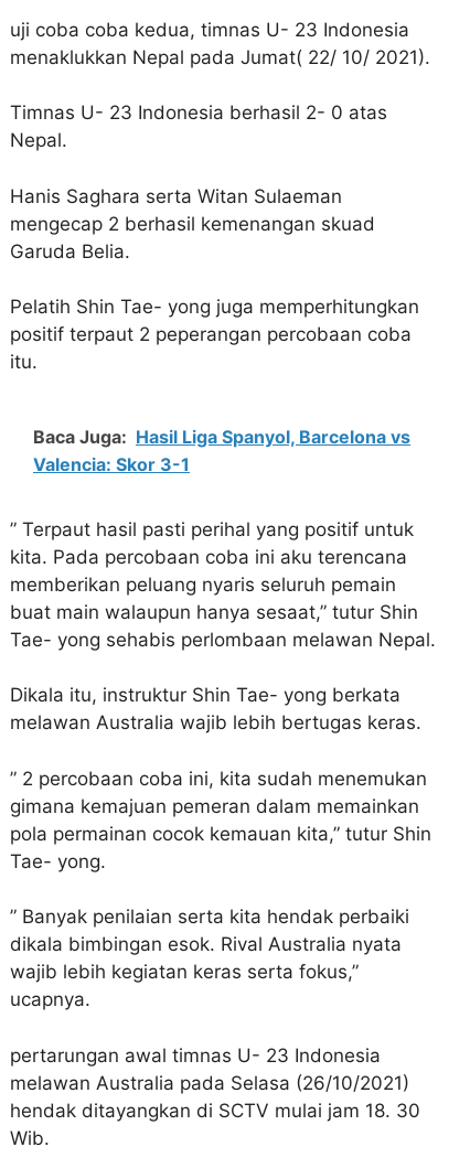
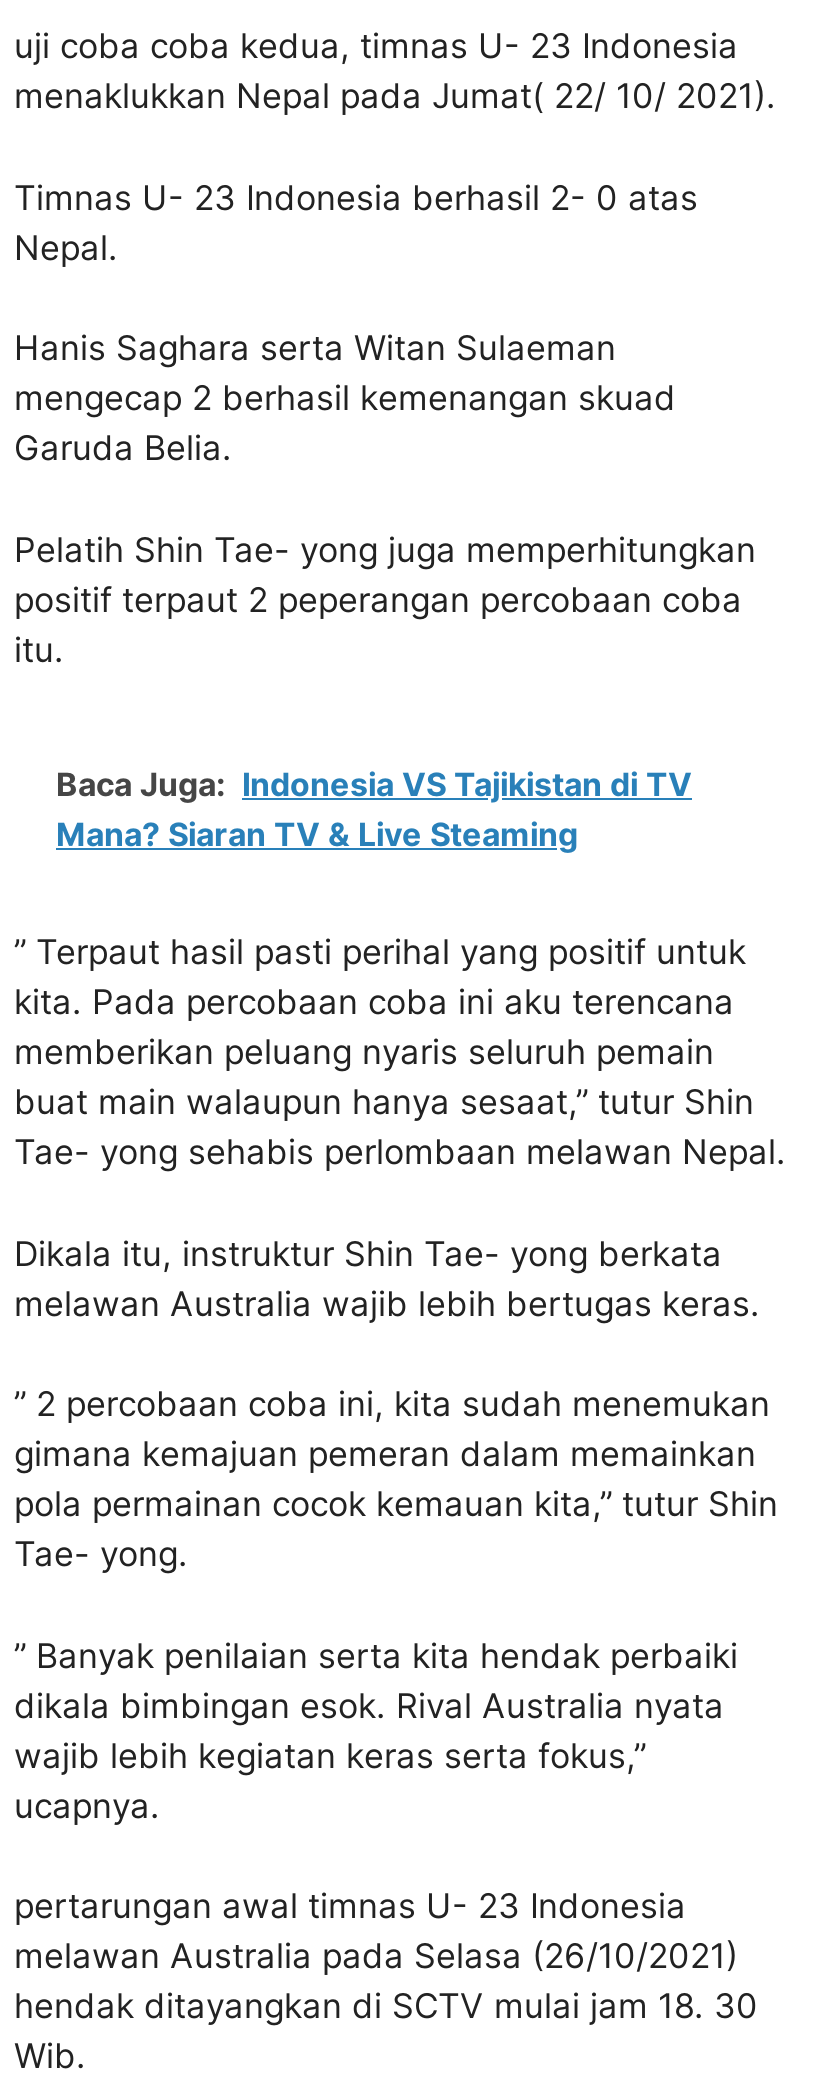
- Baca Juga: Hasil Liga Spanyol, Barcelona vs
- Valencia: Skor 3-1
+ Baca Juga: Indonesia VS Tajikistan di TV
+ Mana? Siaran TV & Live Steaming
